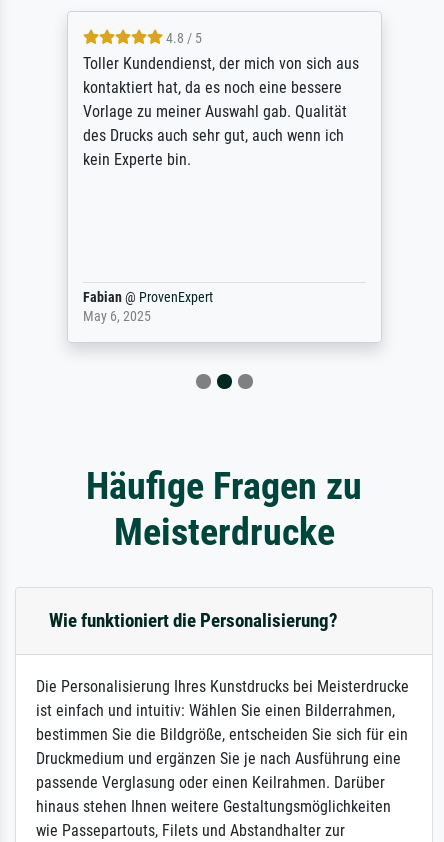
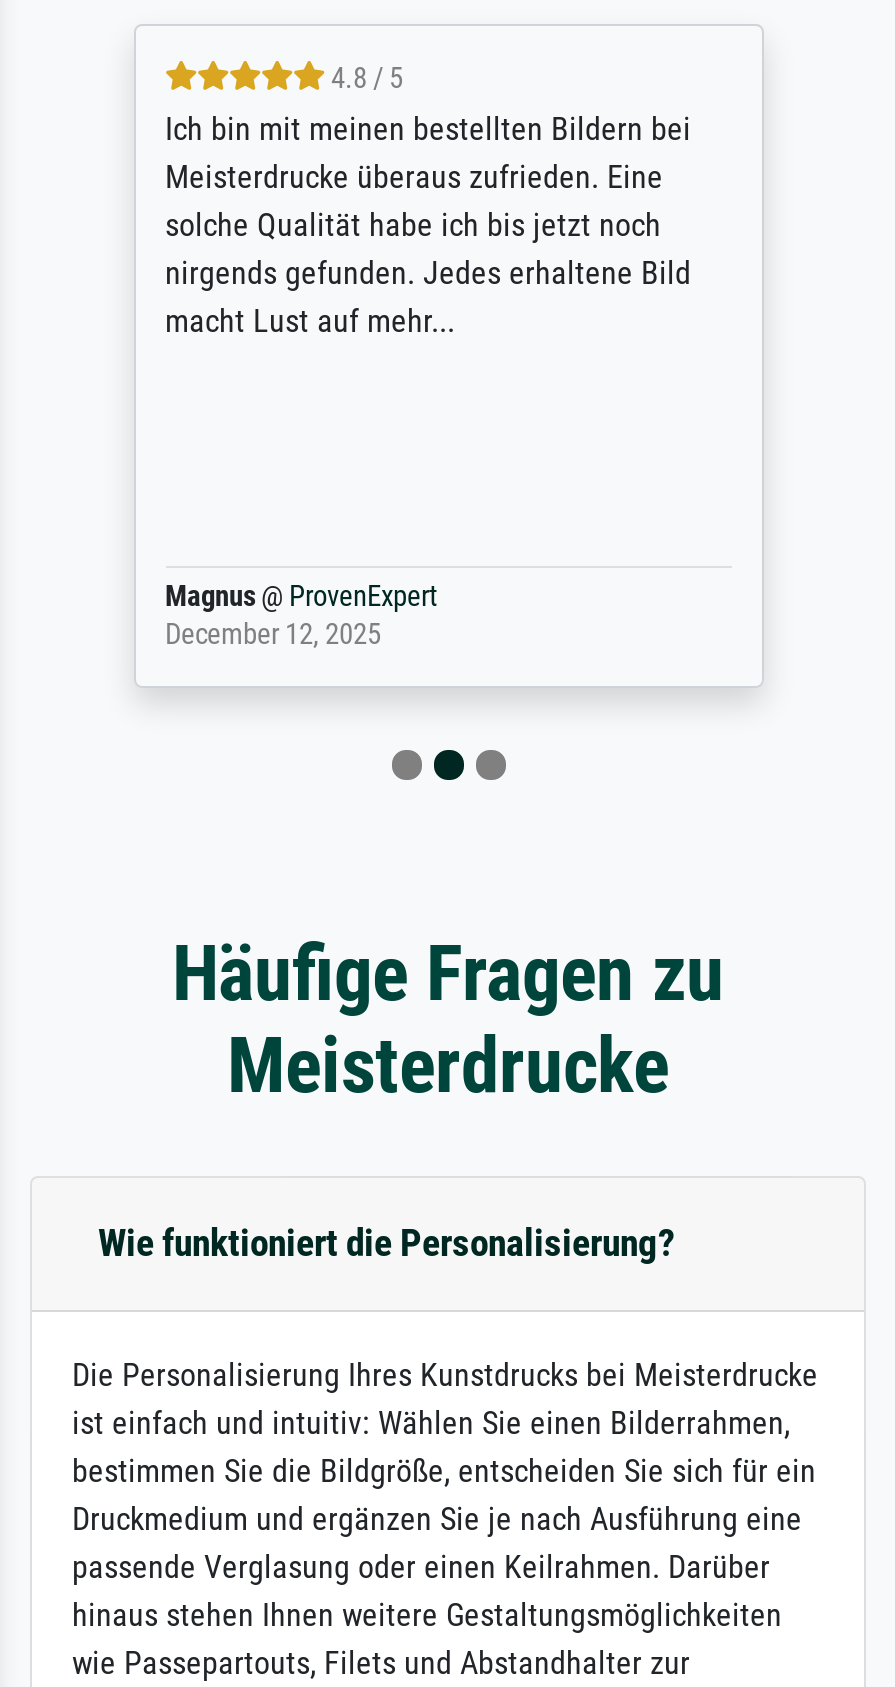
- Toller Kundendienst, der mich von sich aus
- kontaktiert hat, da es noch eine bessere
- Vorlage zu meiner Auswahl gab. Qualität
- des Drucks auch sehr gut, auch wenn ich
- kein Experte bin.
+ Ich bin mit meinen bestellten Bildern bei
+ Meisterdrucke überaus zufrieden. Eine
+ solche Qualität habe ich bis jetzt noch
+ nirgends gefunden. Jedes erhaltene Bild
+ macht Lust auf mehr...

- Fabian @ ProvenExpert
- May 6, 2025
+ Magnus @ ProvenExpert
+ December 12, 2025
